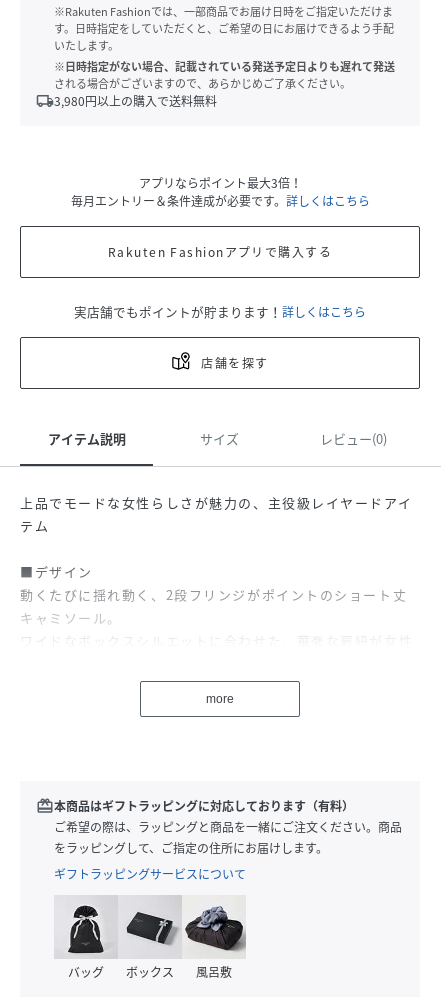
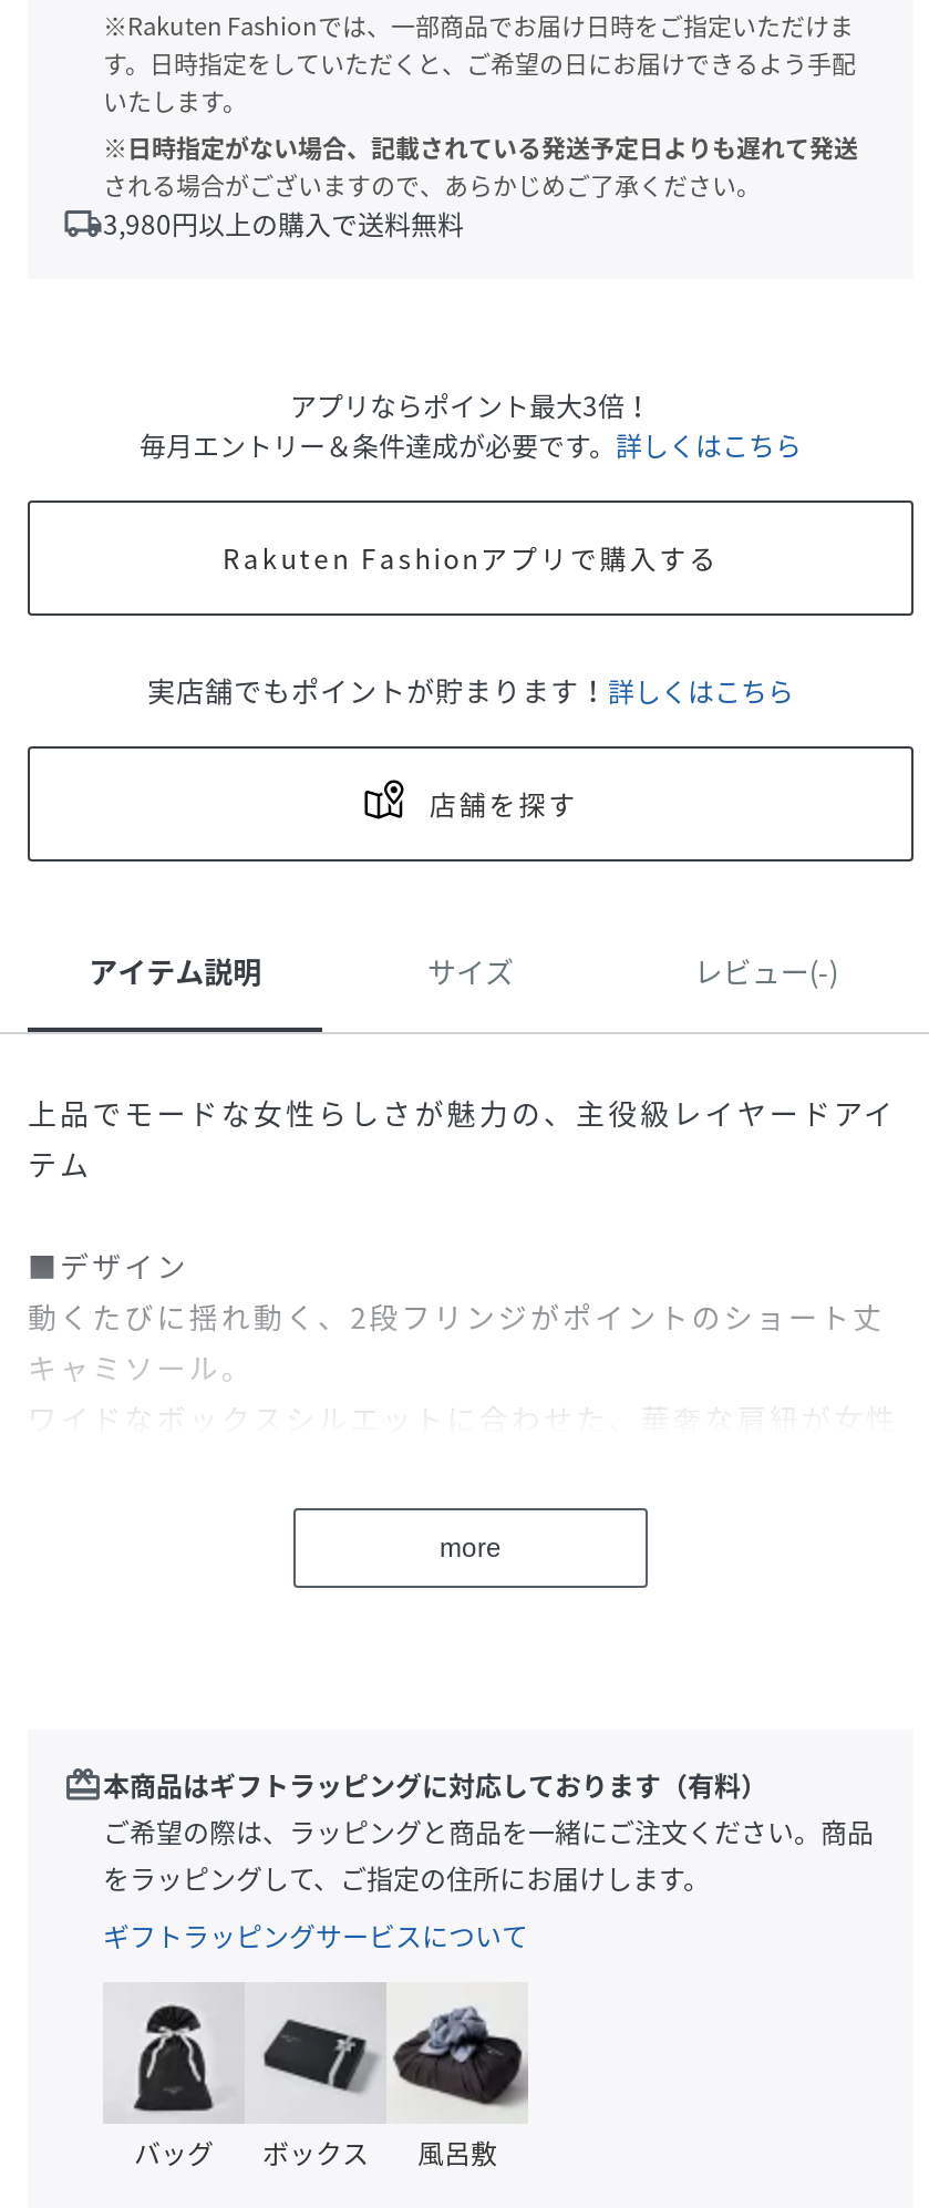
- レビュー(0)
+ レビュー(-)
